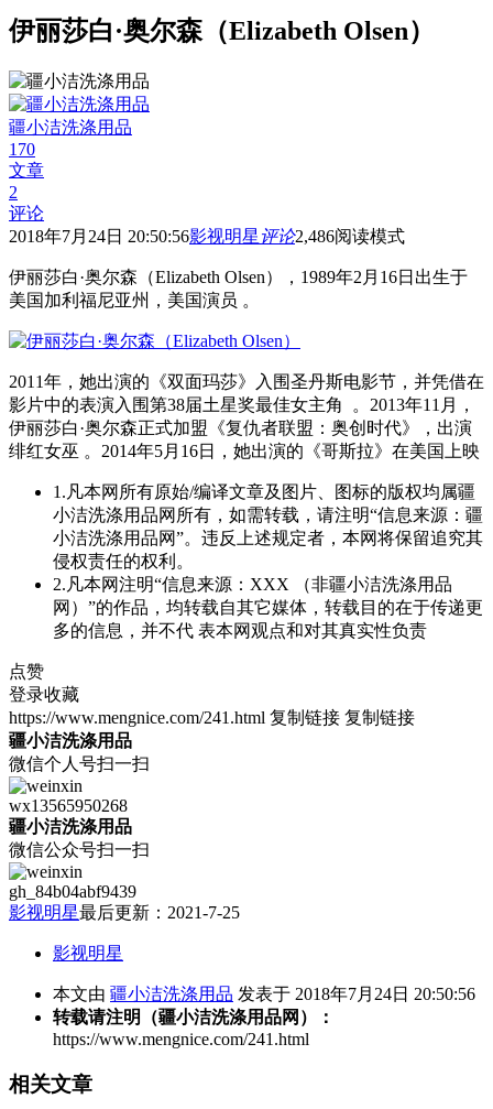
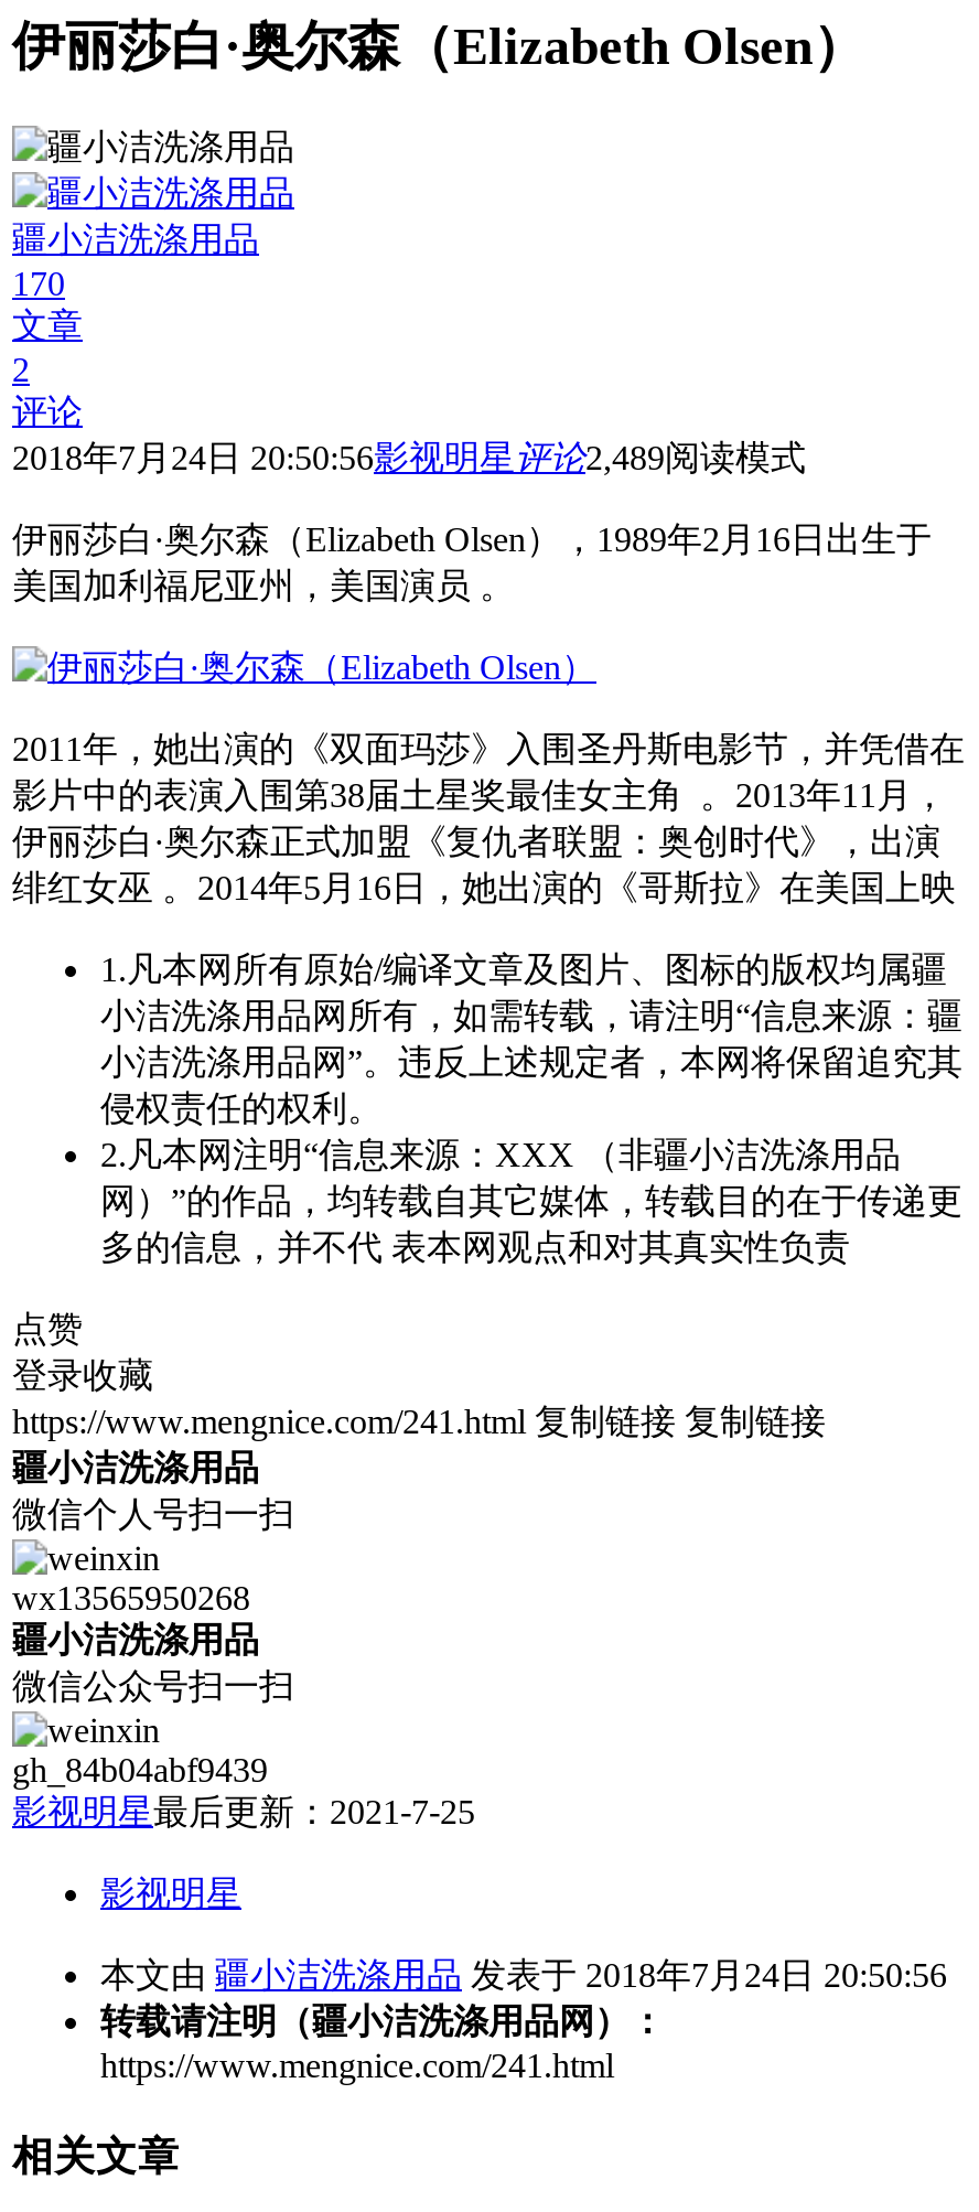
- 2018年7月24日 20:50:56影视明星评论2,486阅读模式
+ 2018年7月24日 20:50:56影视明星评论2,489阅读模式
